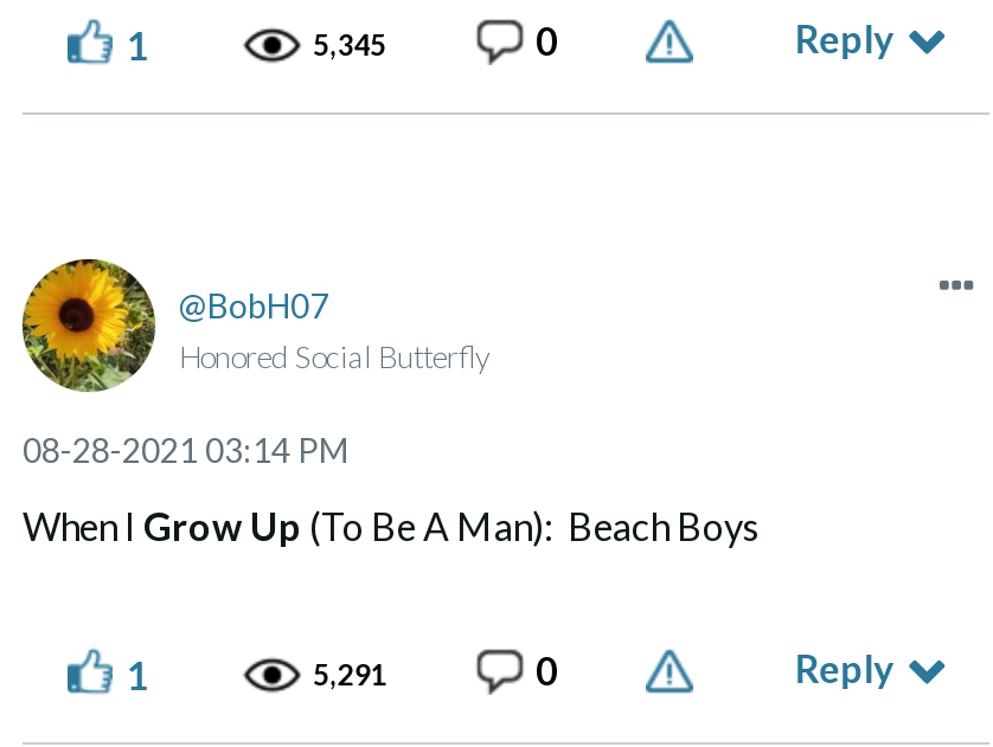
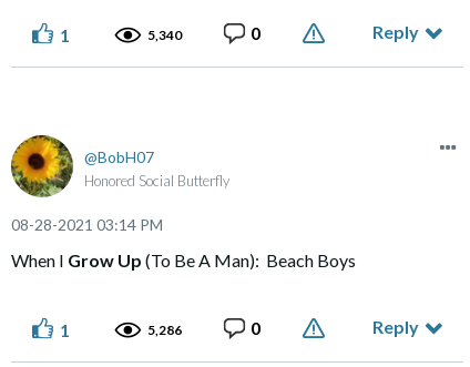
- 5,345
+ 5,340

- 5,291
+ 5,286
